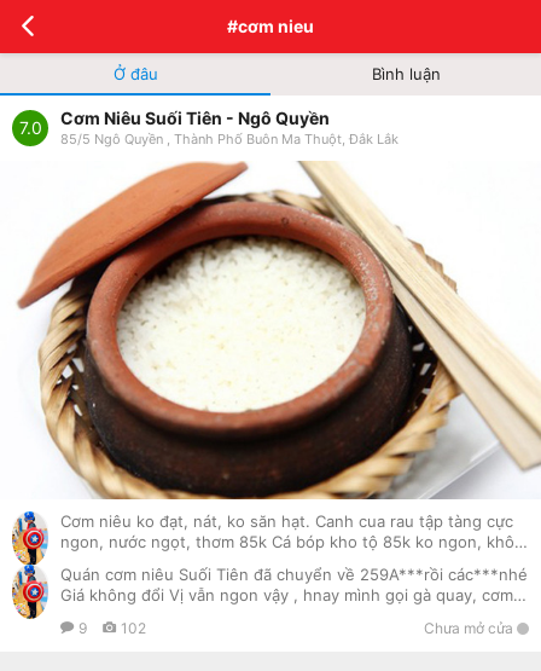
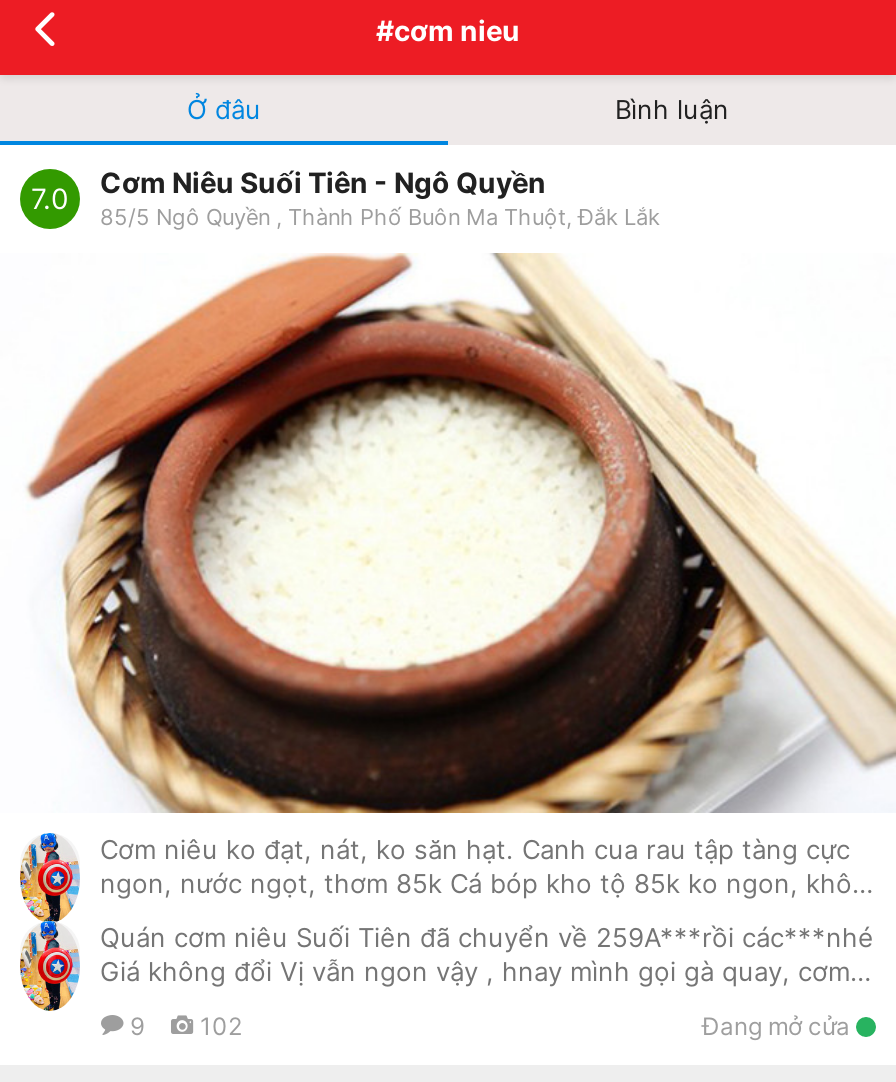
- Chưa mở cửa
+ Đang mở cửa
